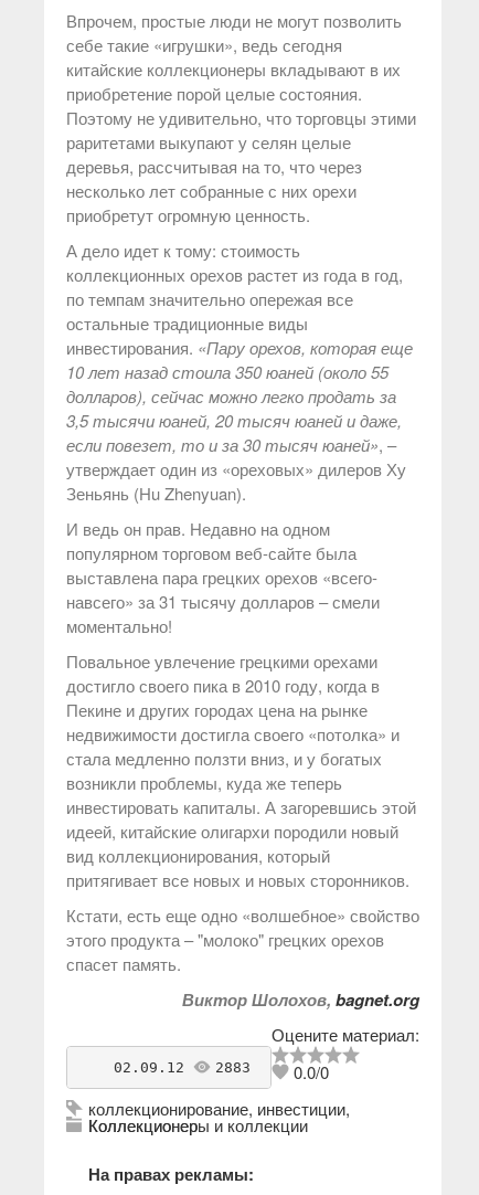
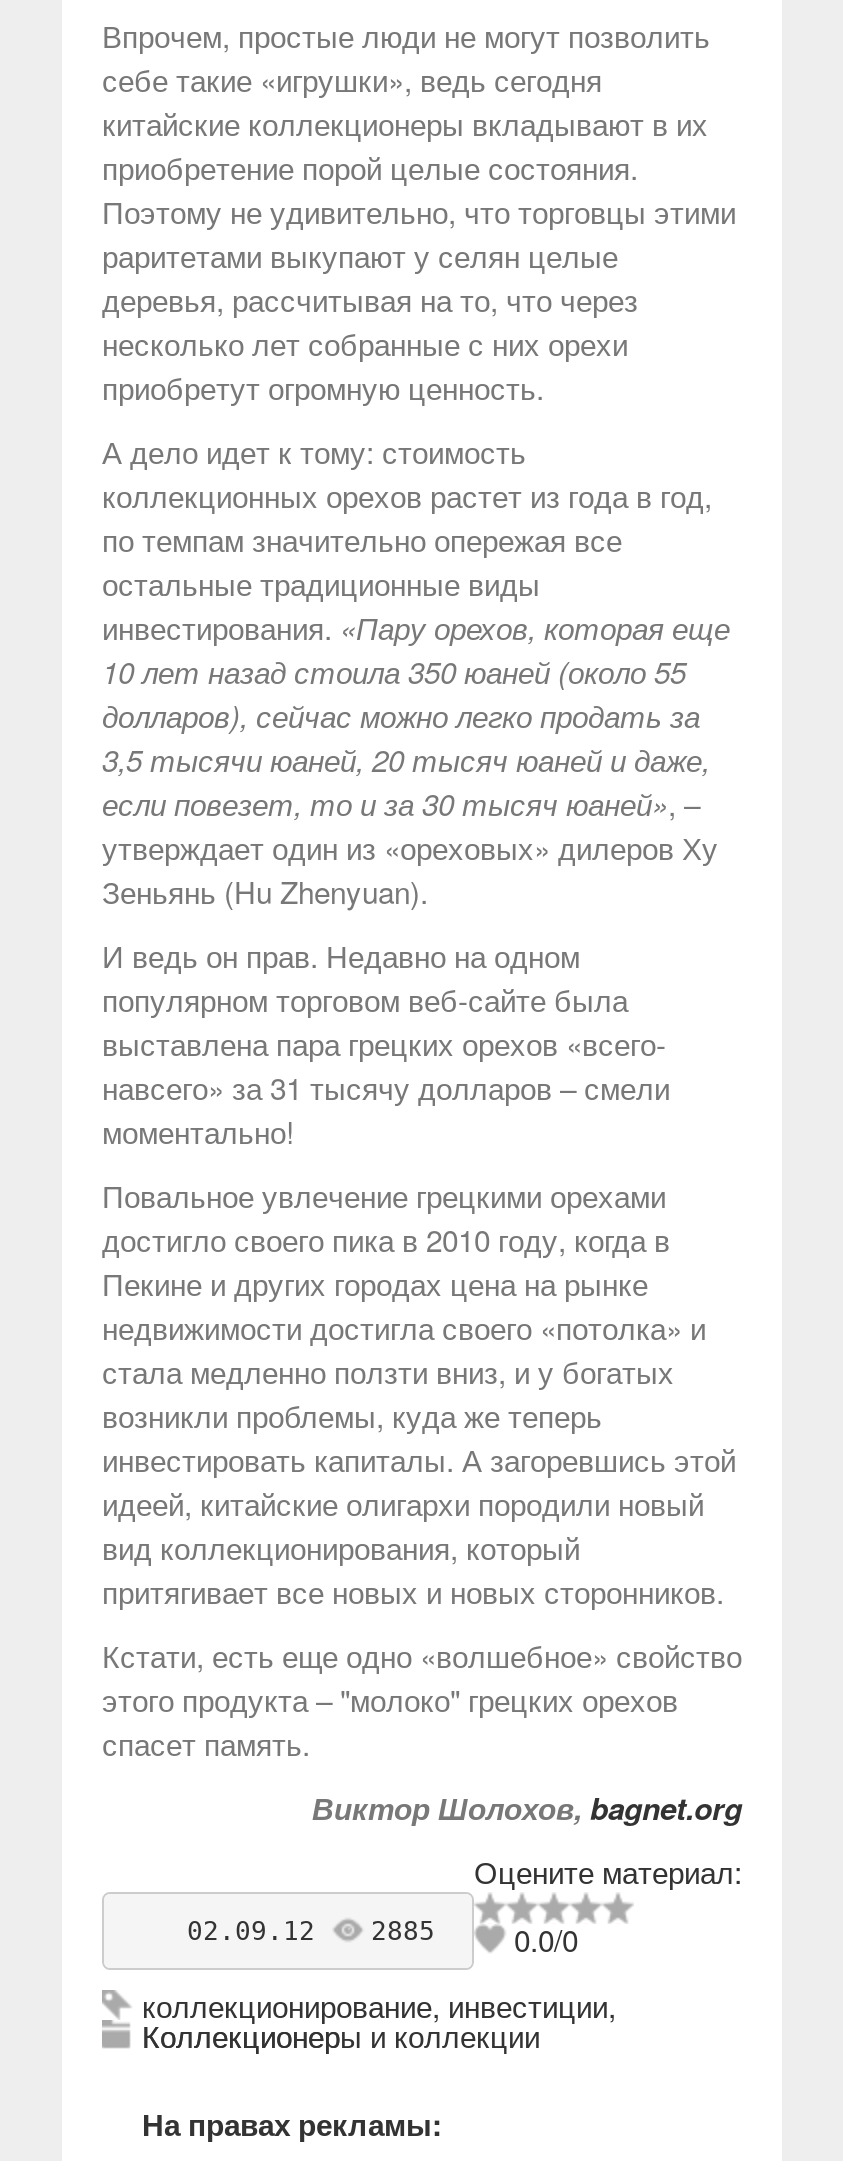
- 02.09.12 2883
+ 02.09.12 2885
